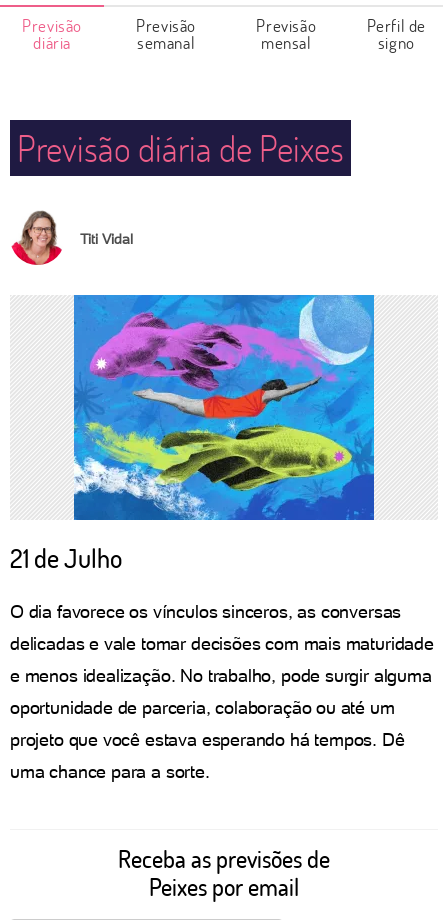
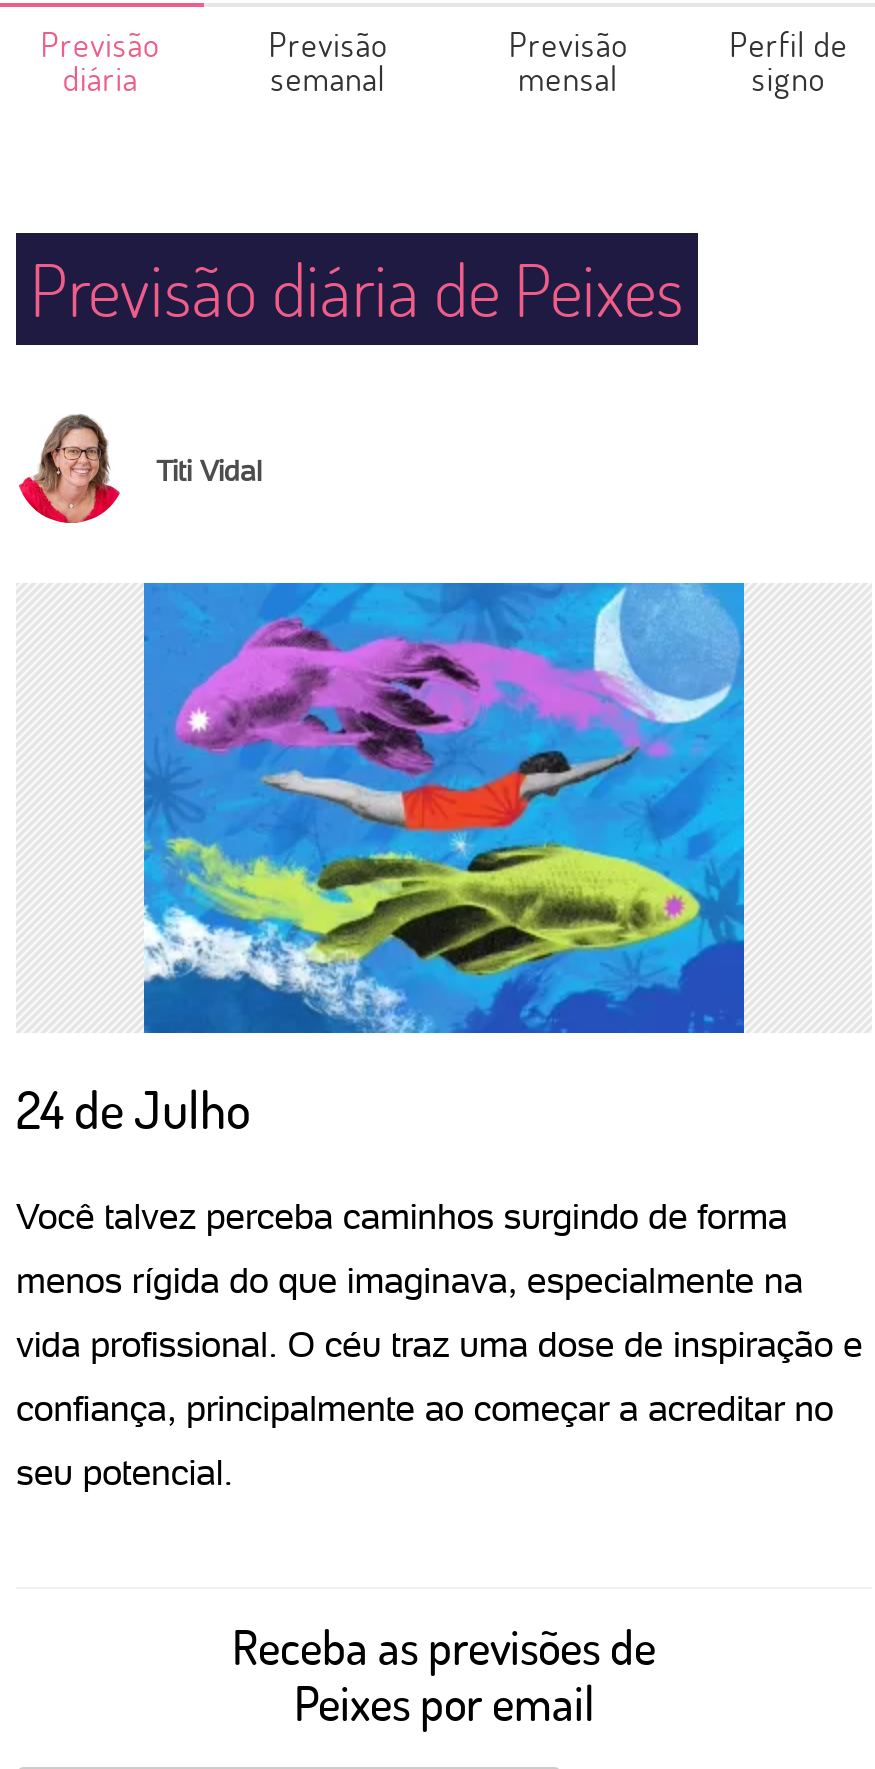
- 21 de Julho
- O dia favorece os vínculos sinceros, as conversas
- delicadas e vale tomar decisões com mais maturidade
- e menos idealização. No trabalho, pode surgir alguma
- oportunidade de parceria, colaboração ou até um
- projeto que você estava esperando há tempos. Dê
- uma chance para a sorte.
+ 24 de Julho
+ Você talvez perceba caminhos surgindo de forma
+ menos rígida do que imaginava, especialmente na
+ vida profissional. O céu traz uma dose de inspiração e
+ confiança, principalmente ao começar a acreditar no
+ seu potencial.
